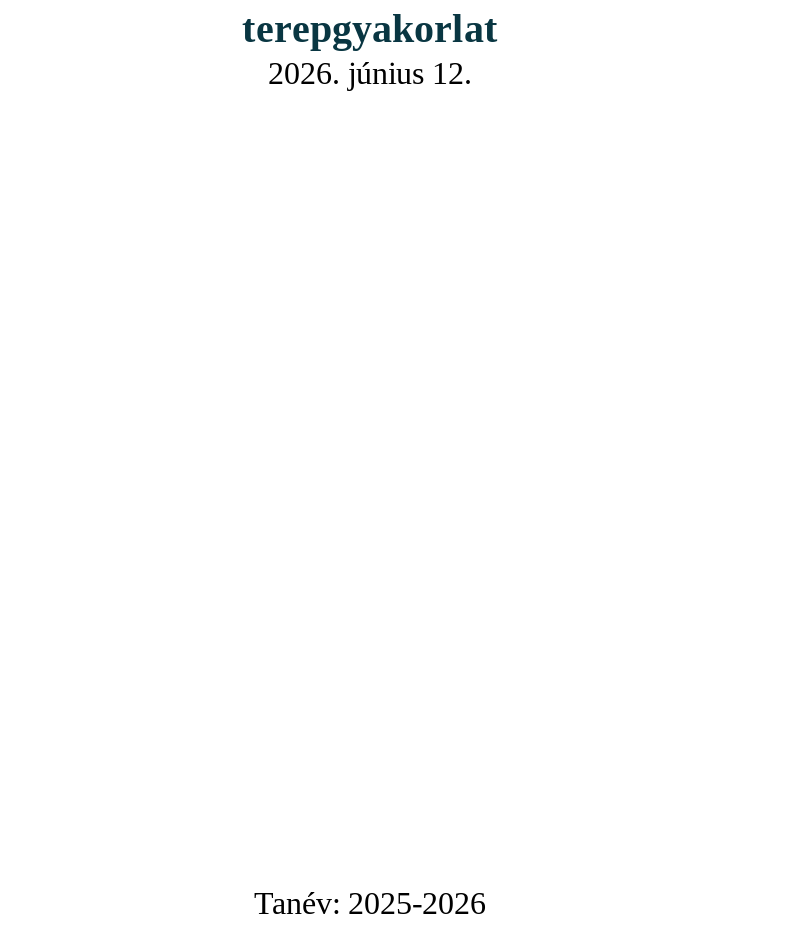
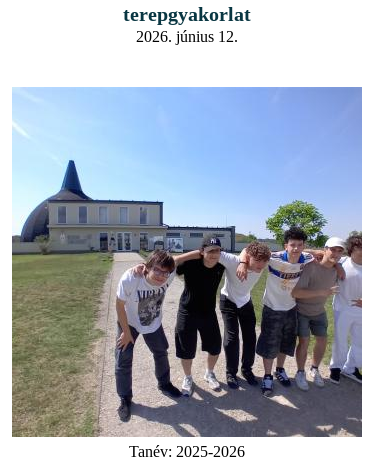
+ [image]
